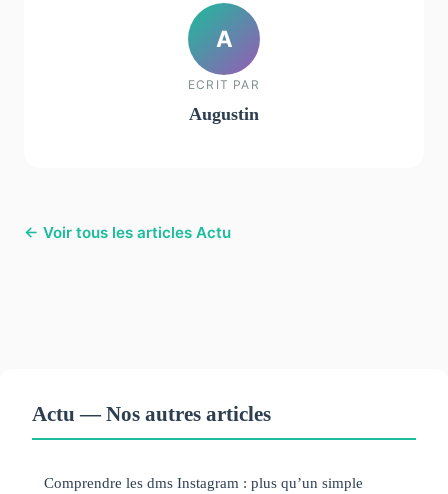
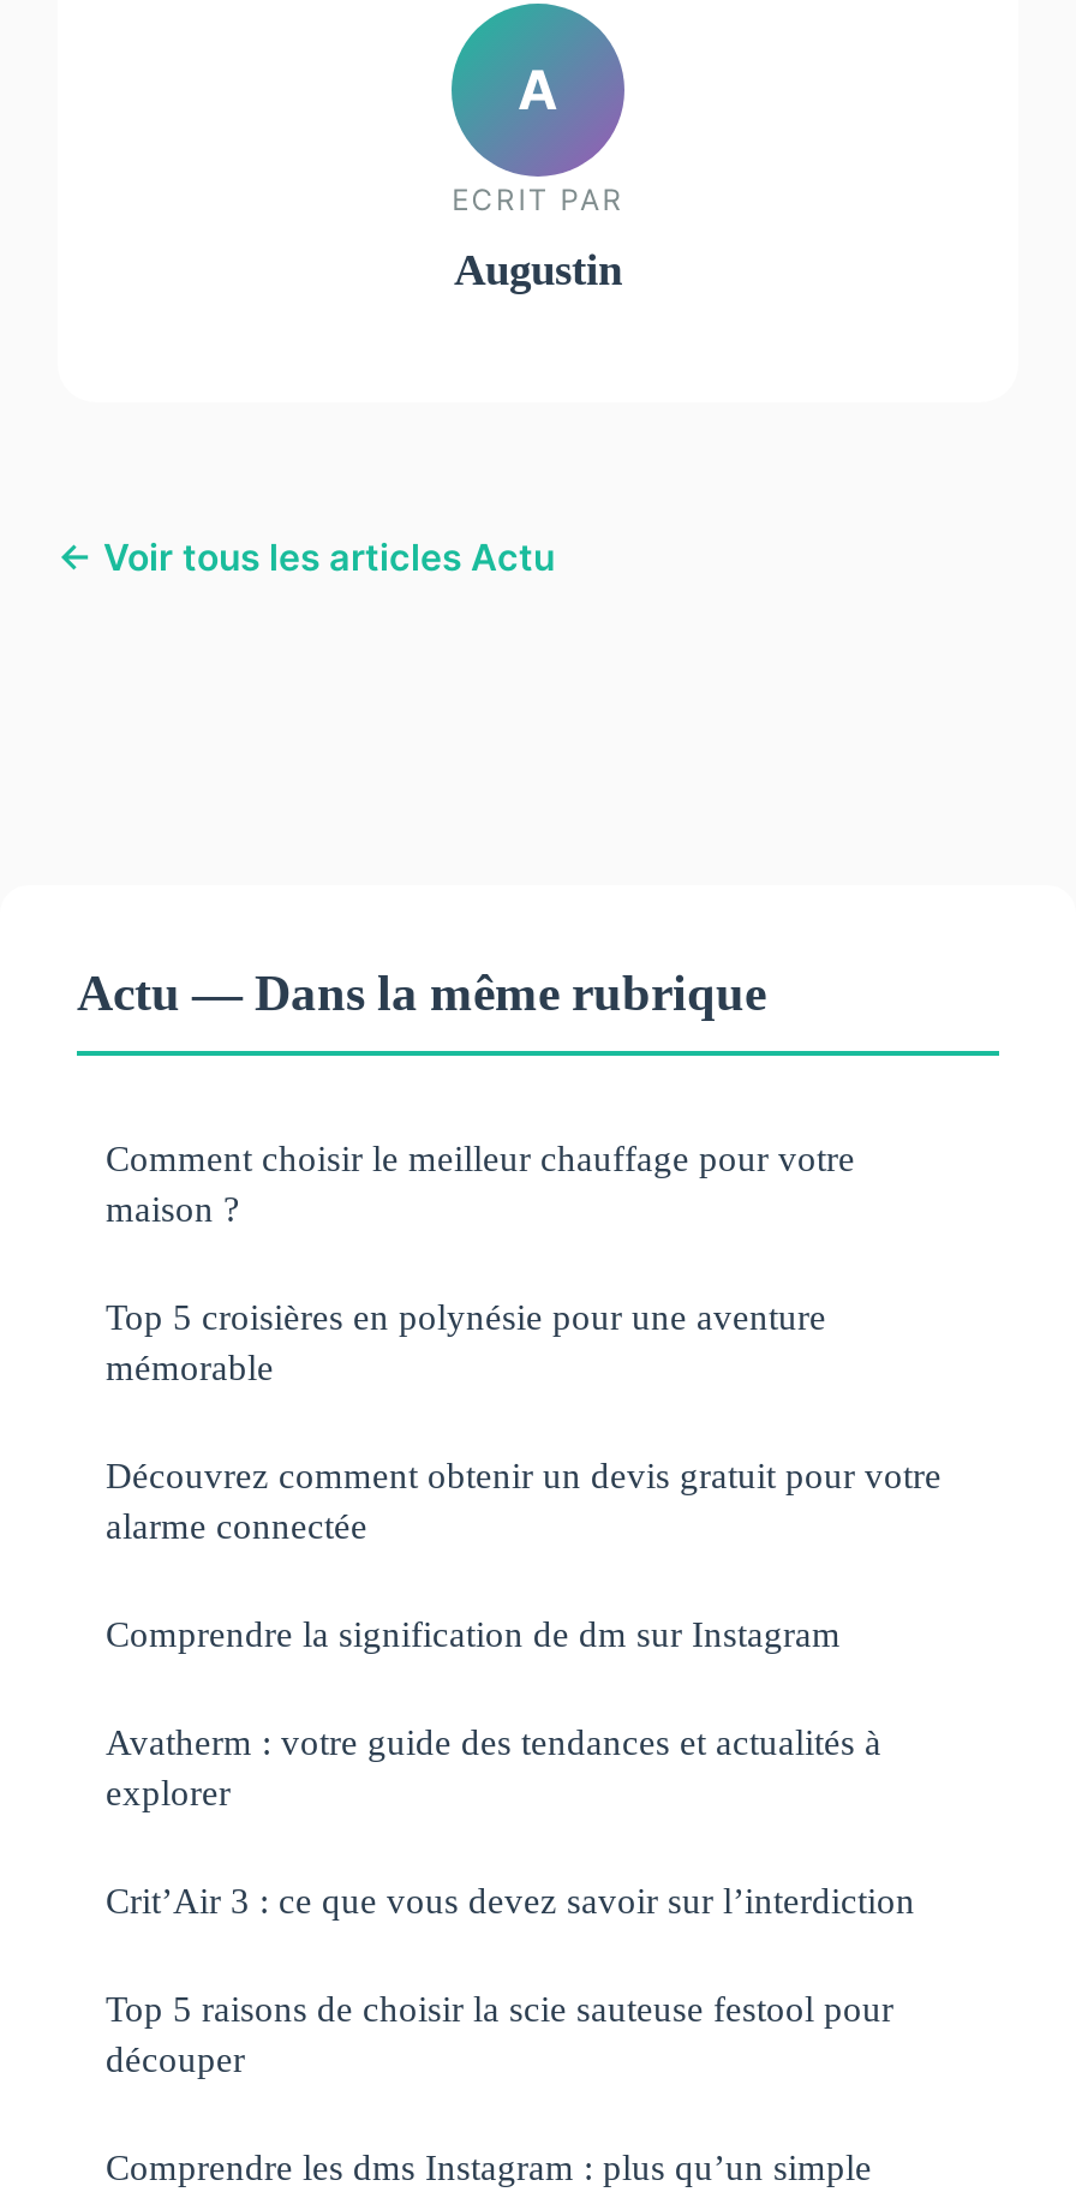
- Actu — Nos autres articles
+ Actu — Dans la même rubrique
+ Comment choisir le meilleur chauffage pour votre
+ maison ?
+ Top 5 croisières en polynésie pour une aventure
+ mémorable
+ Découvrez comment obtenir un devis gratuit pour votre
+ alarme connectée
+ Comprendre la signification de dm sur Instagram
+ Avatherm : votre guide des tendances et actualités à
+ explorer
+ Crit’Air 3 : ce que vous devez savoir sur l’interdiction
+ Top 5 raisons de choisir la scie sauteuse festool pour
+ découper
